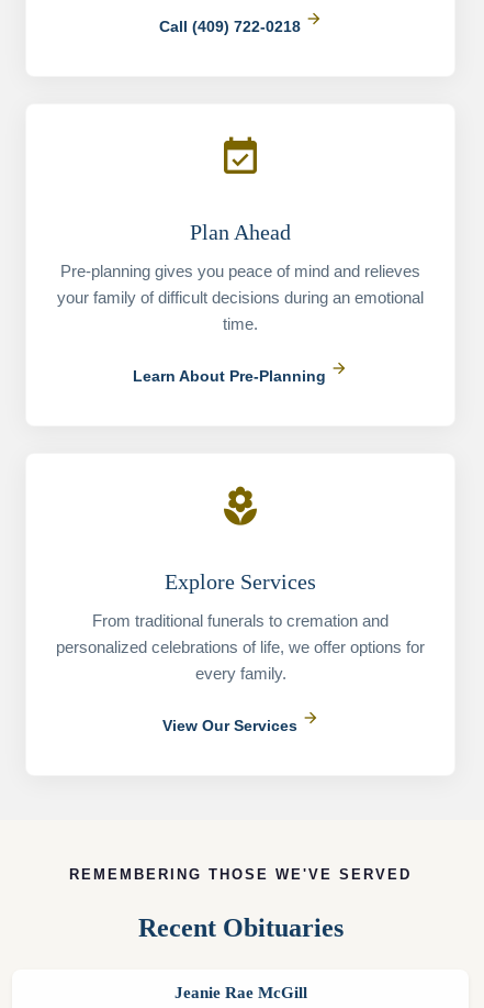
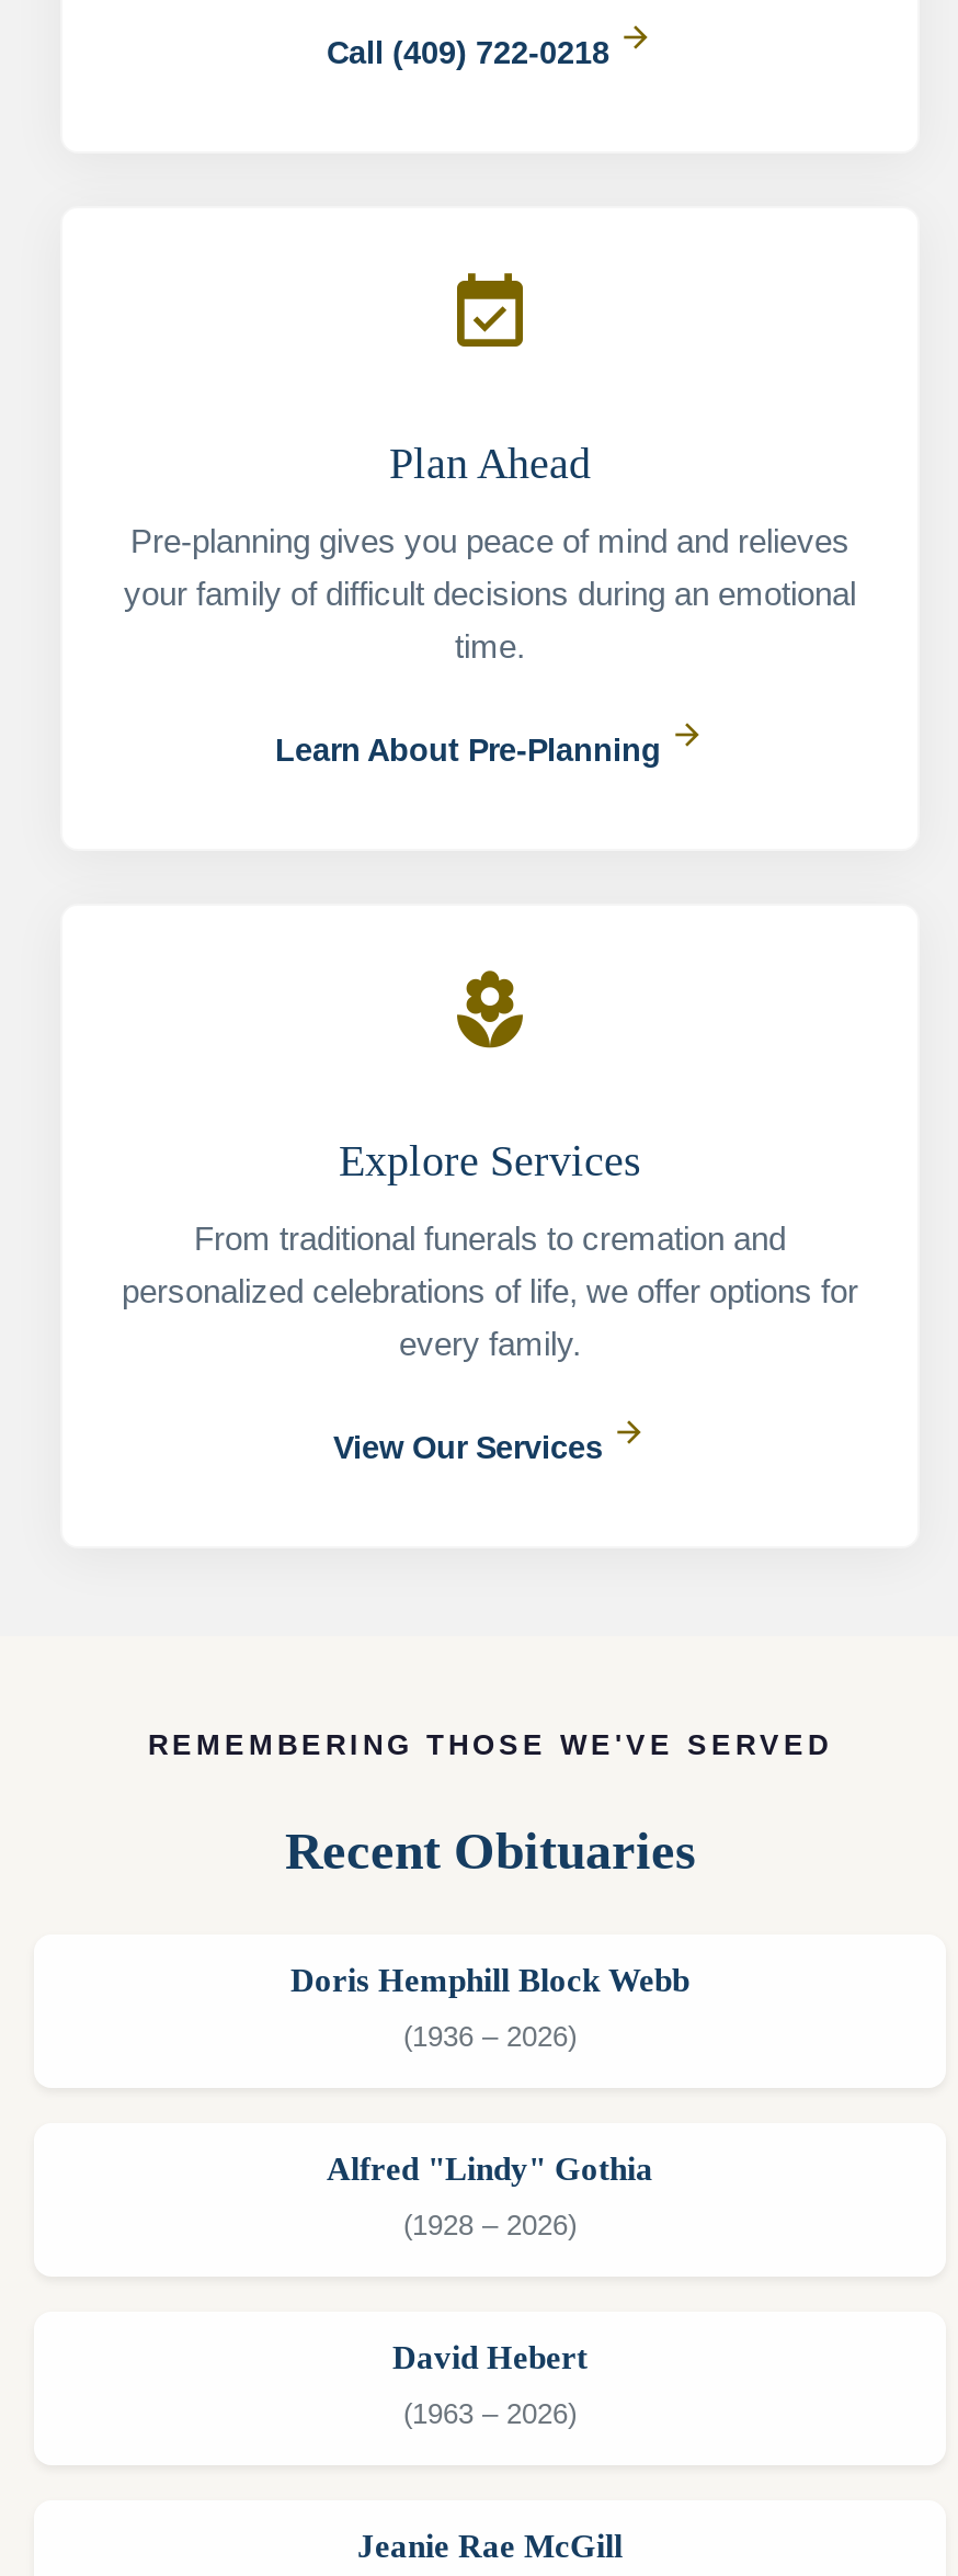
+ Doris Hemphill Block Webb
+ (1936 – 2026)

+ Alfred "Lindy" Gothia
+ (1928 – 2026)

+ David Hebert
+ (1963 – 2026)
